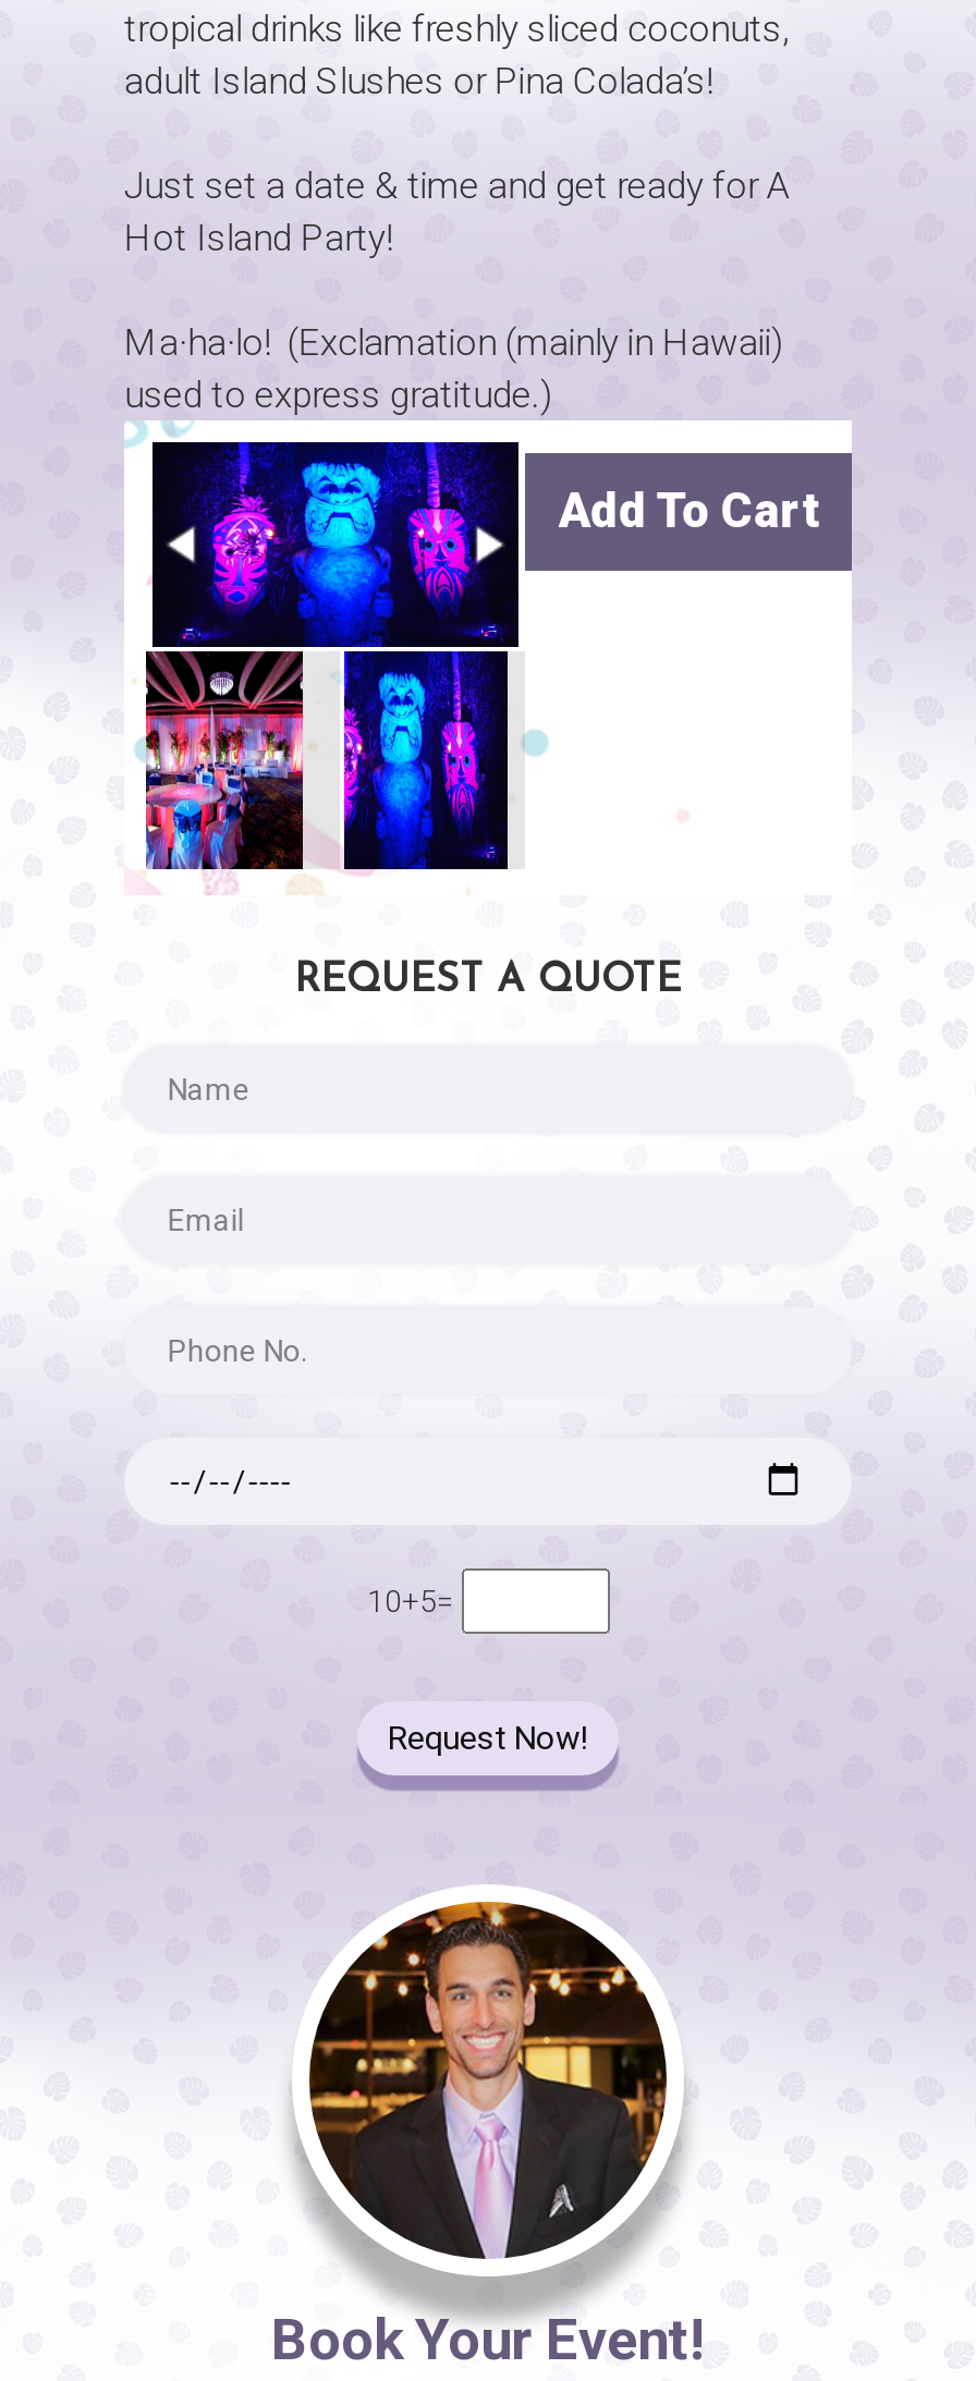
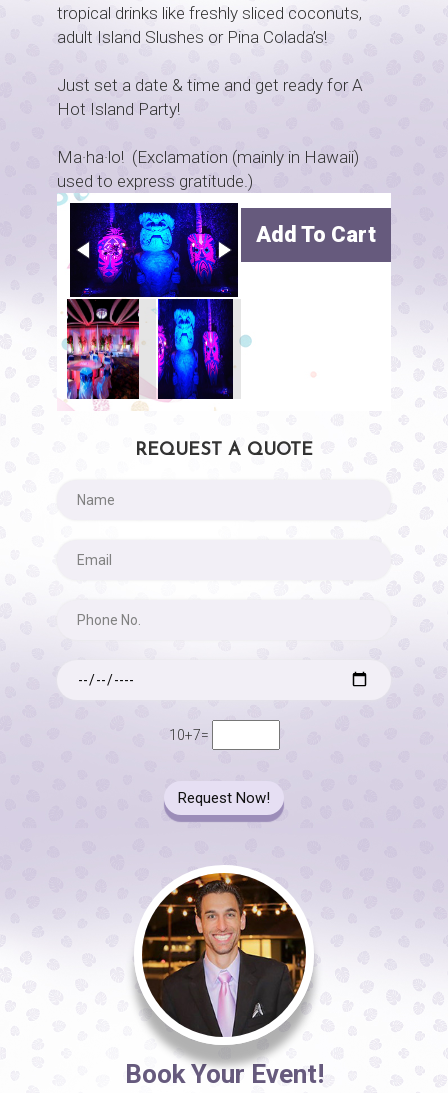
- 10+5=
+ 10+7=
